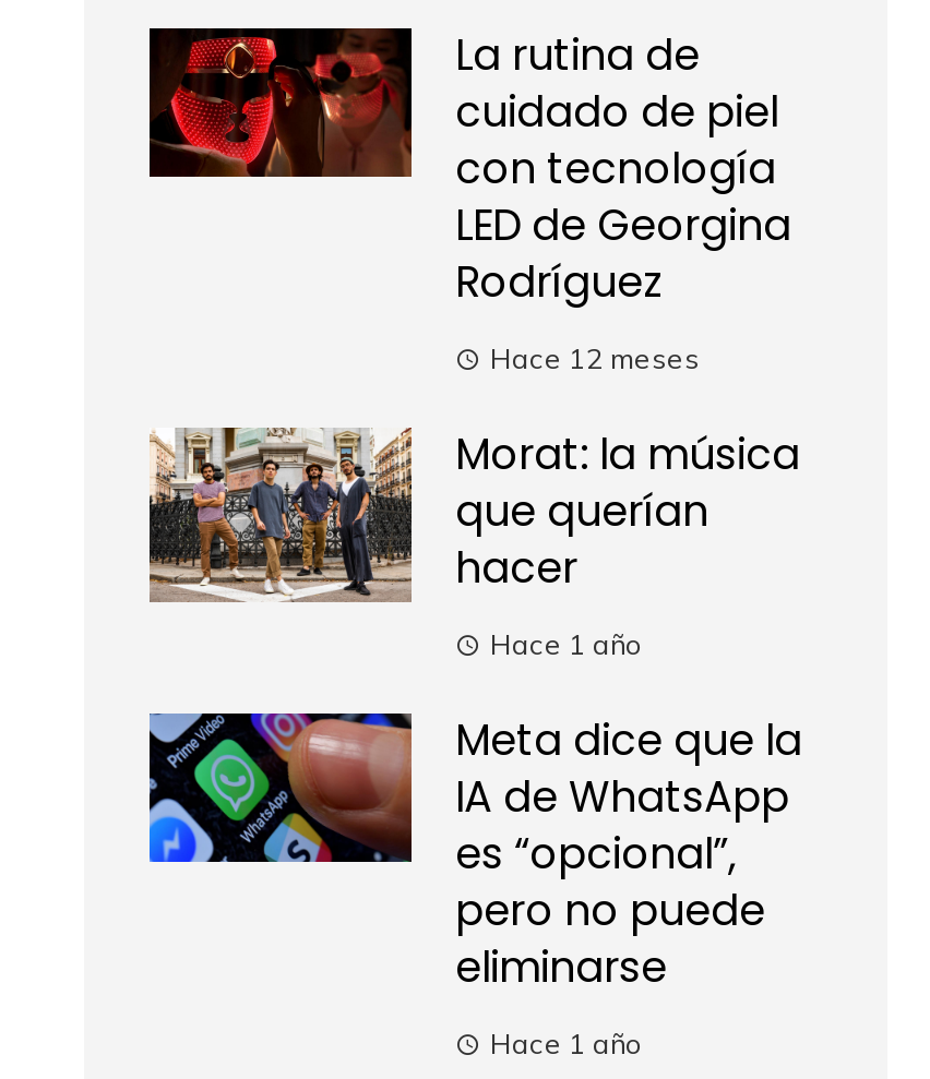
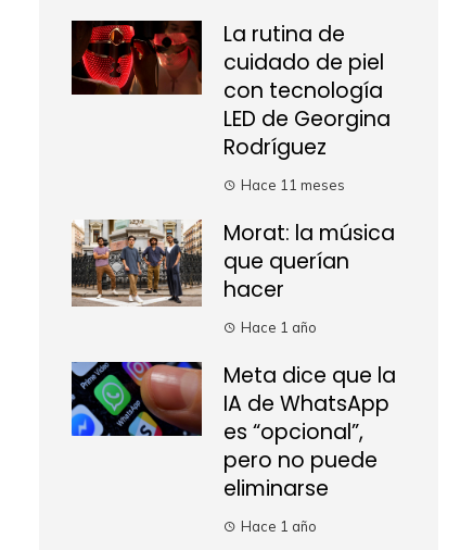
- Hace 12 meses
+ Hace 11 meses
